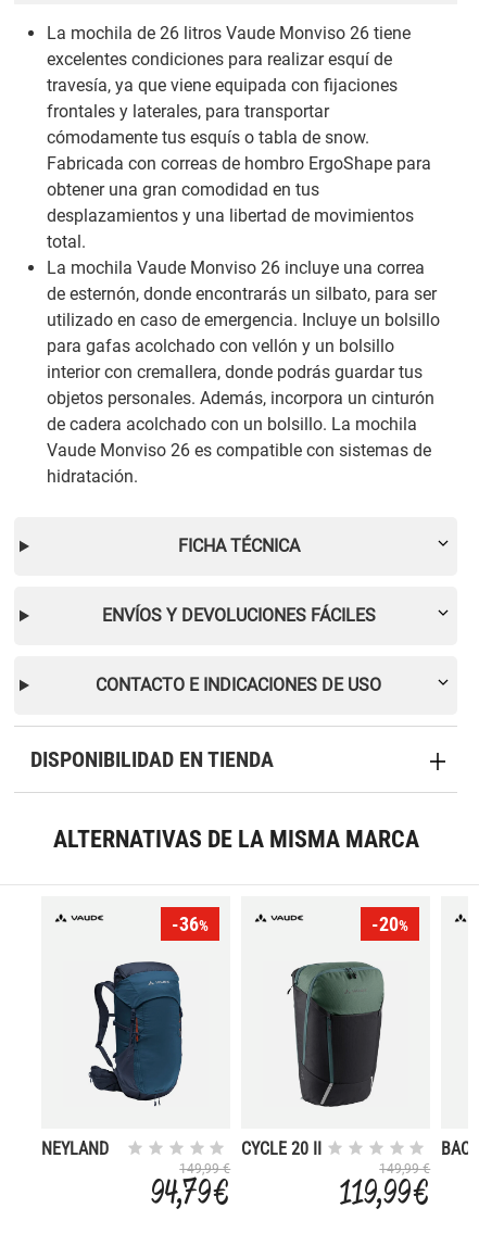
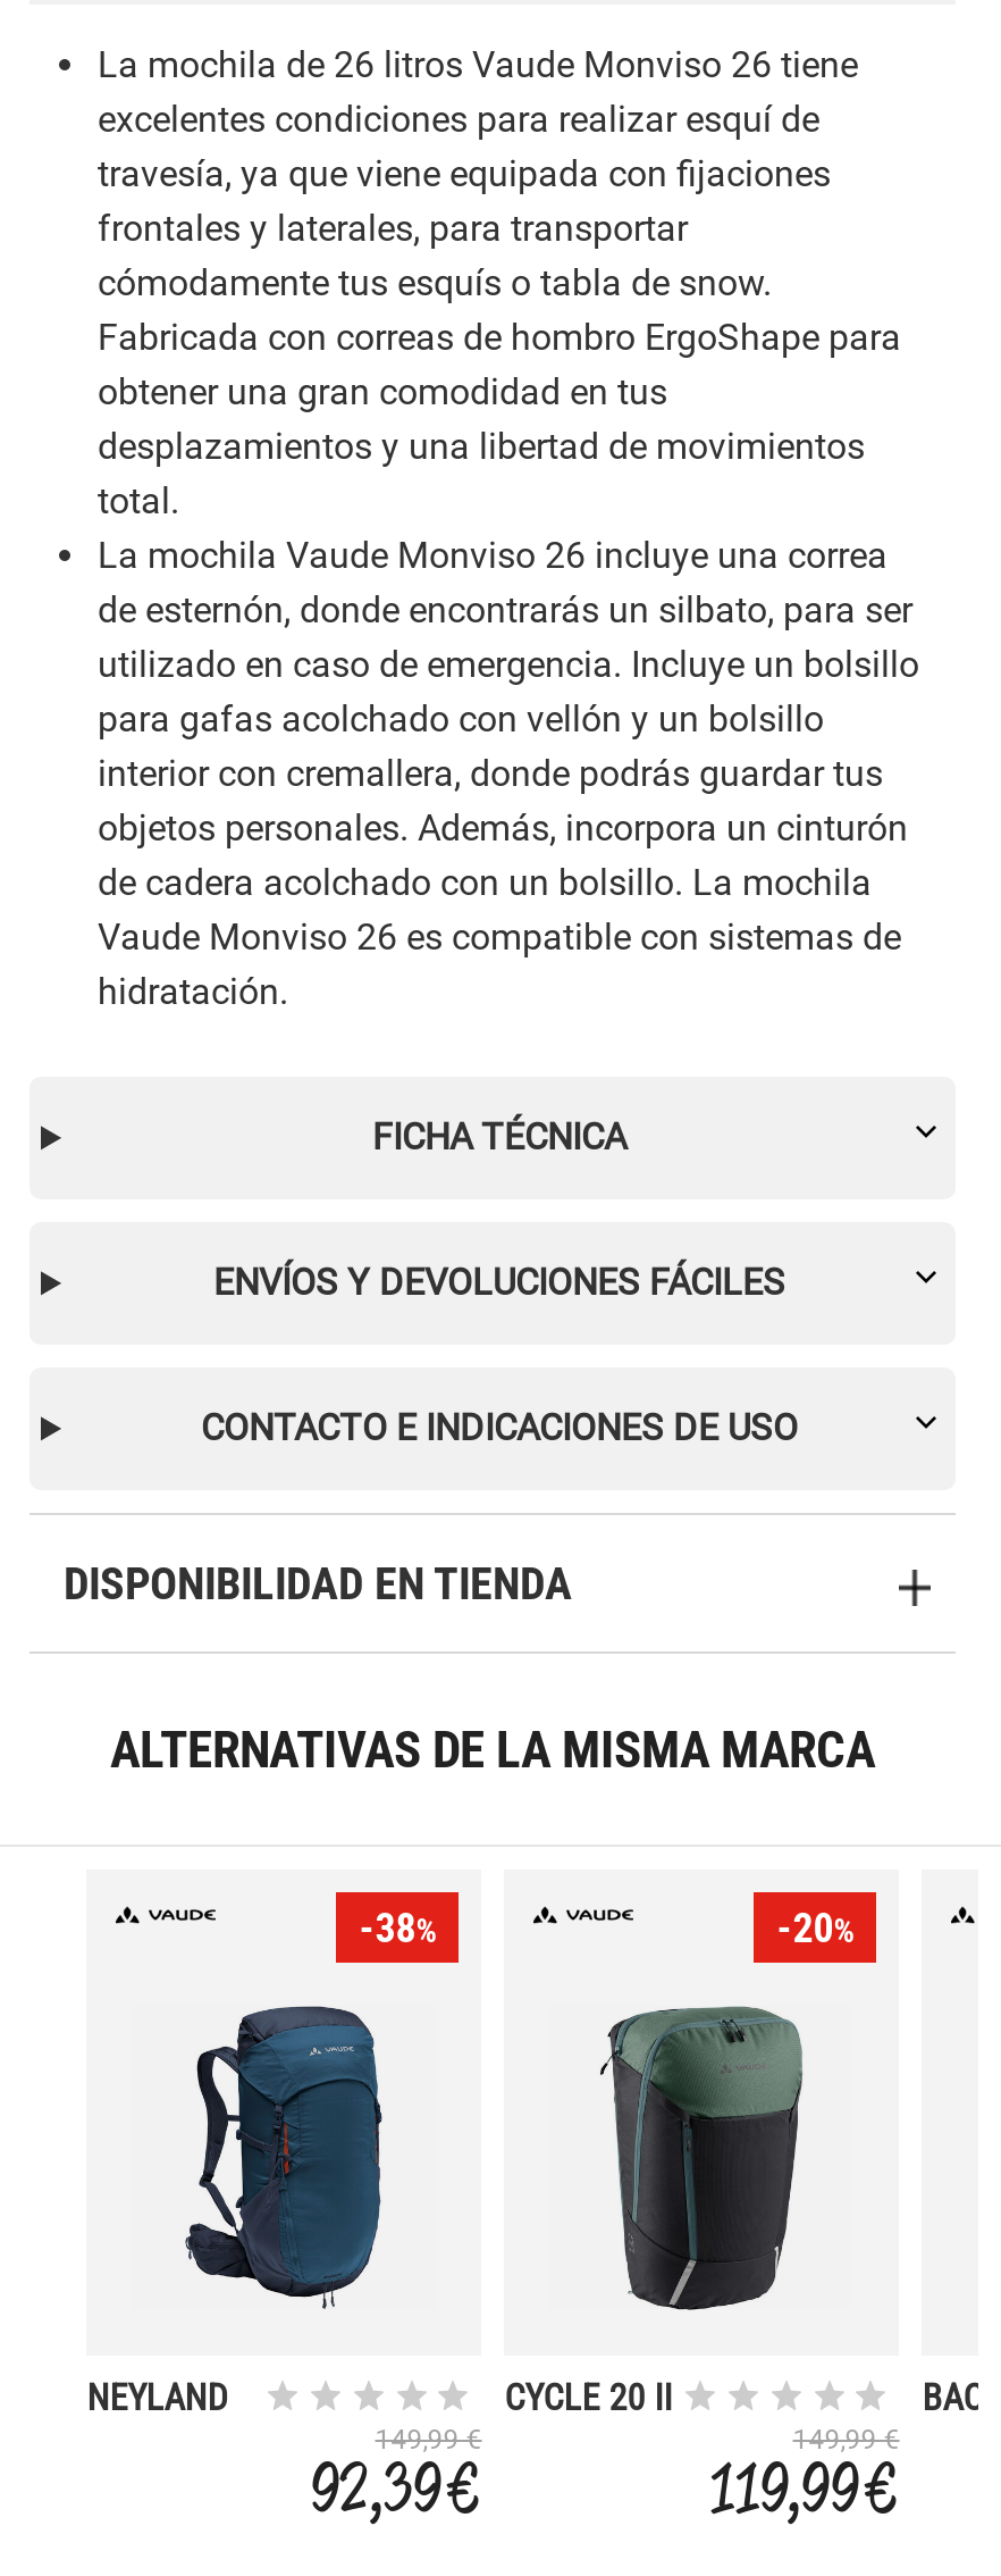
- -36%
+ -38%

- 94,79 €
+ 92,39 €
